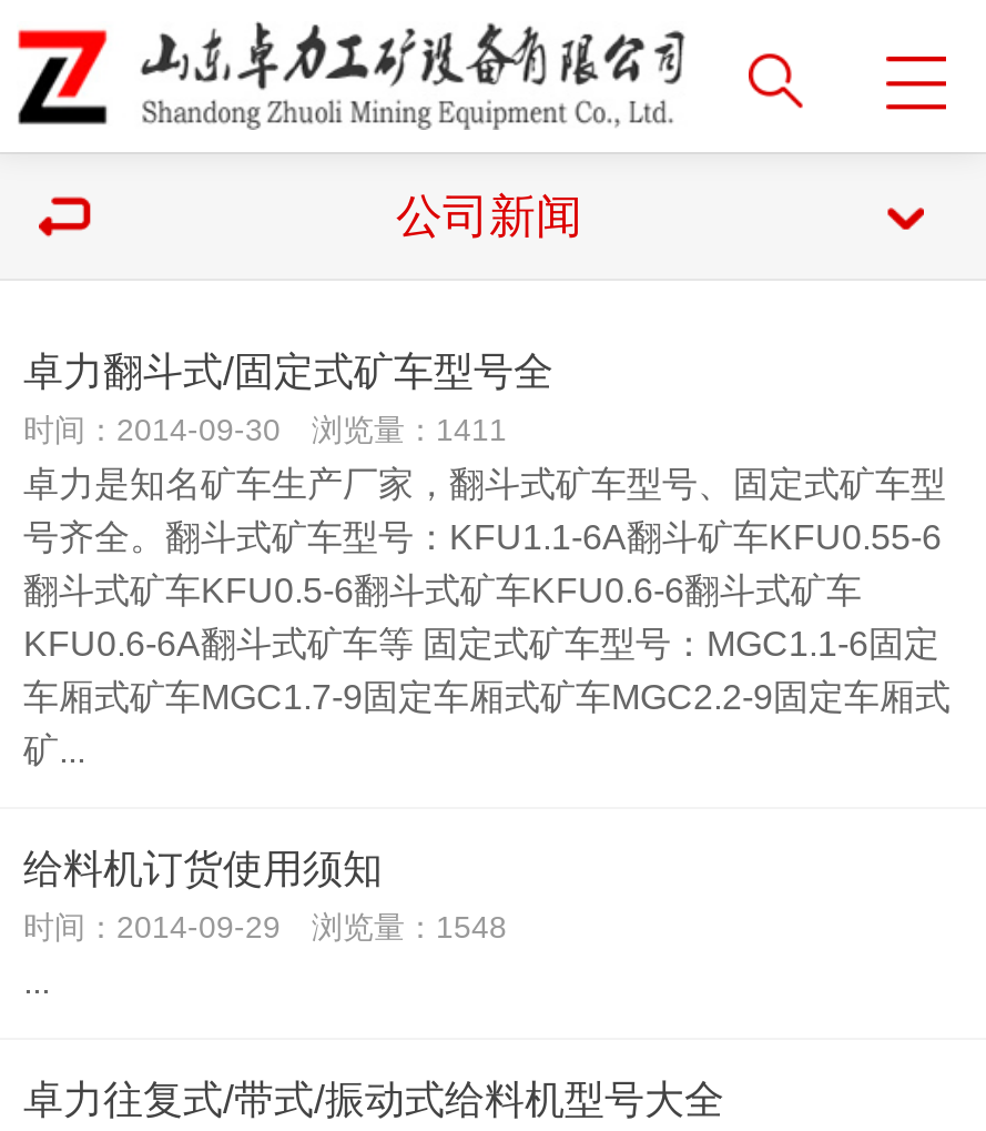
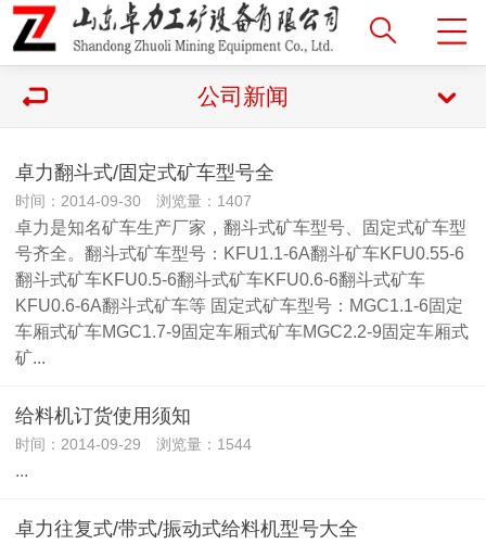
- 时间：2014-09-30 浏览量：1411
+ 时间：2014-09-30 浏览量：1407

- 时间：2014-09-29 浏览量：1548
+ 时间：2014-09-29 浏览量：1544
